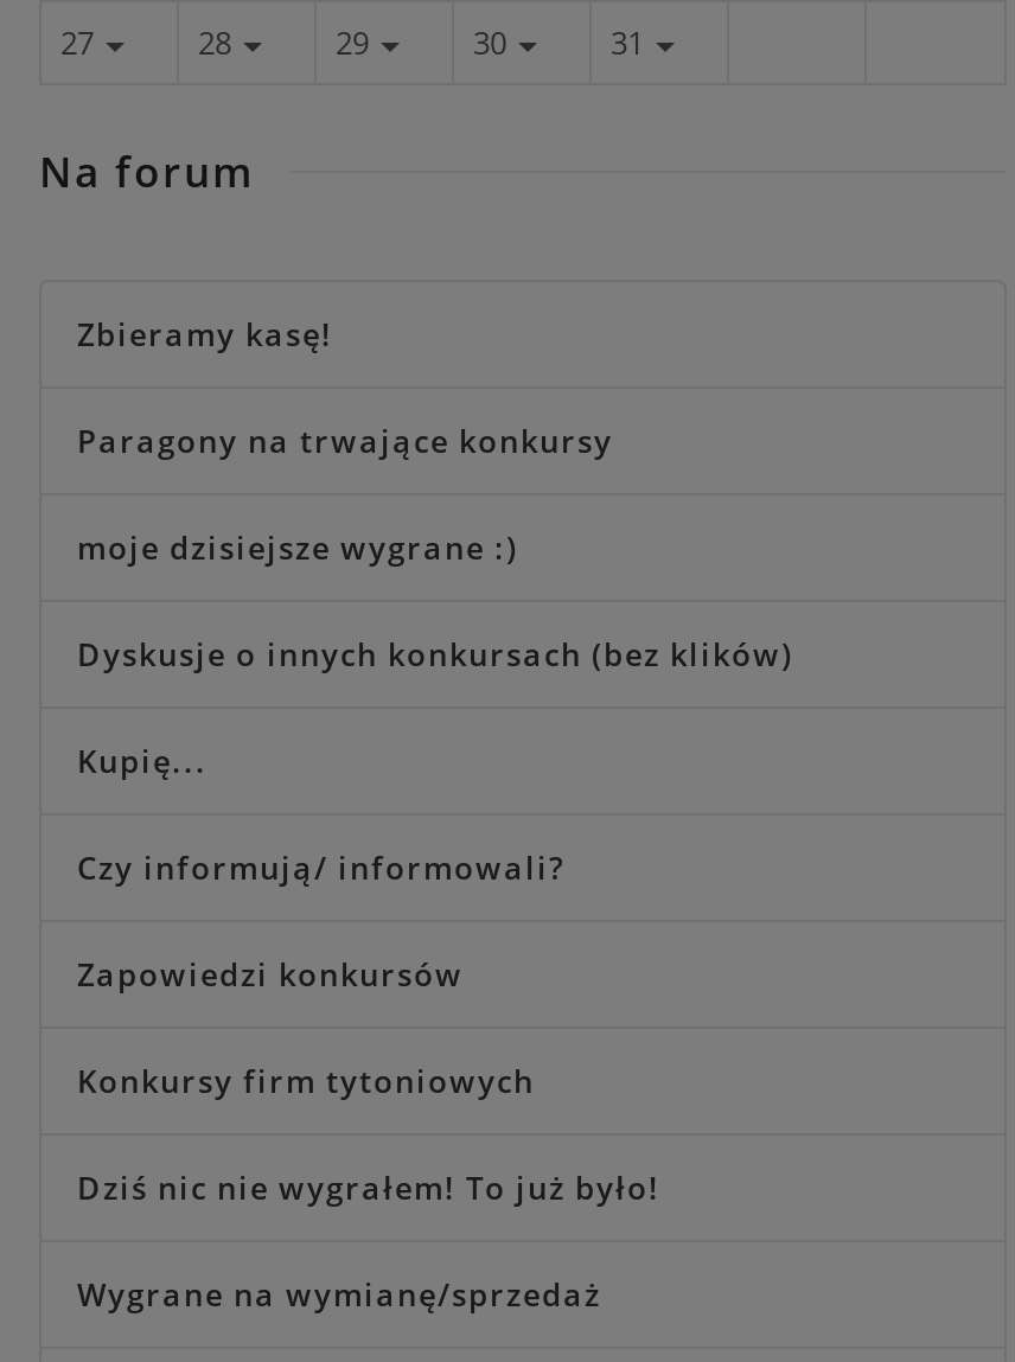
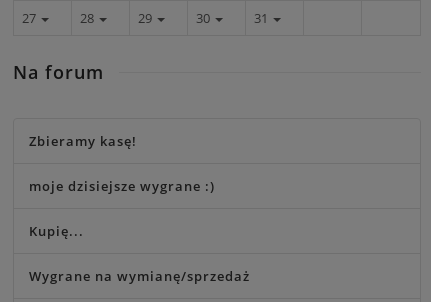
- Paragony na trwające konkursy

- Dyskusje o innych konkursach (bez klików)

- Czy informują/ informowali?
- Zapowiedzi konkursów
- Konkursy firm tytoniowych
- Dziś nic nie wygrałem! To już było!
